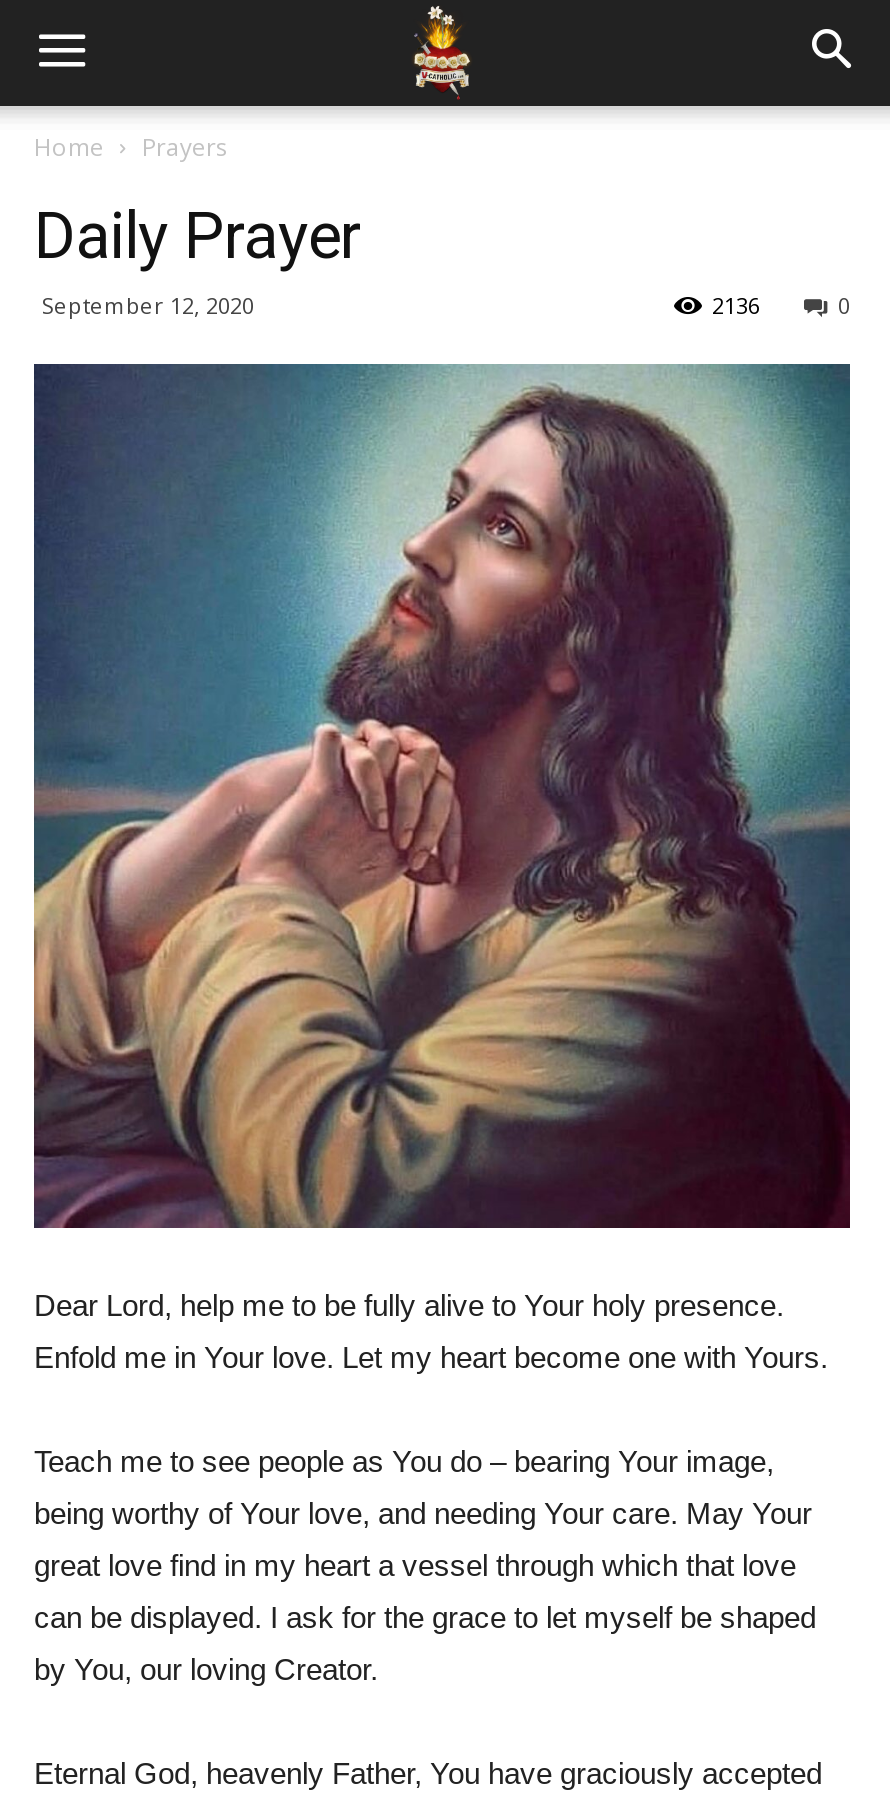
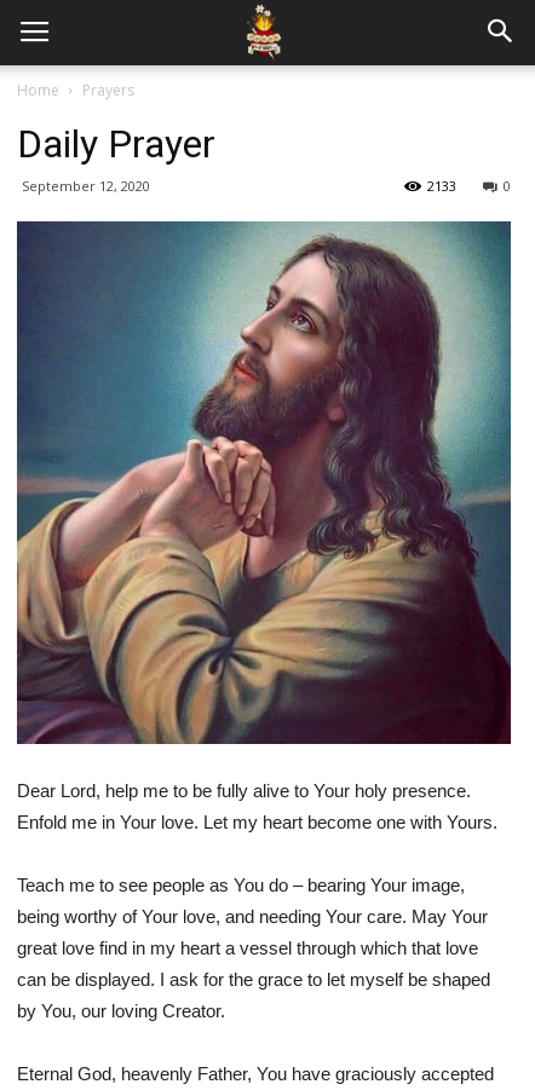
- 2136
+ 2133
